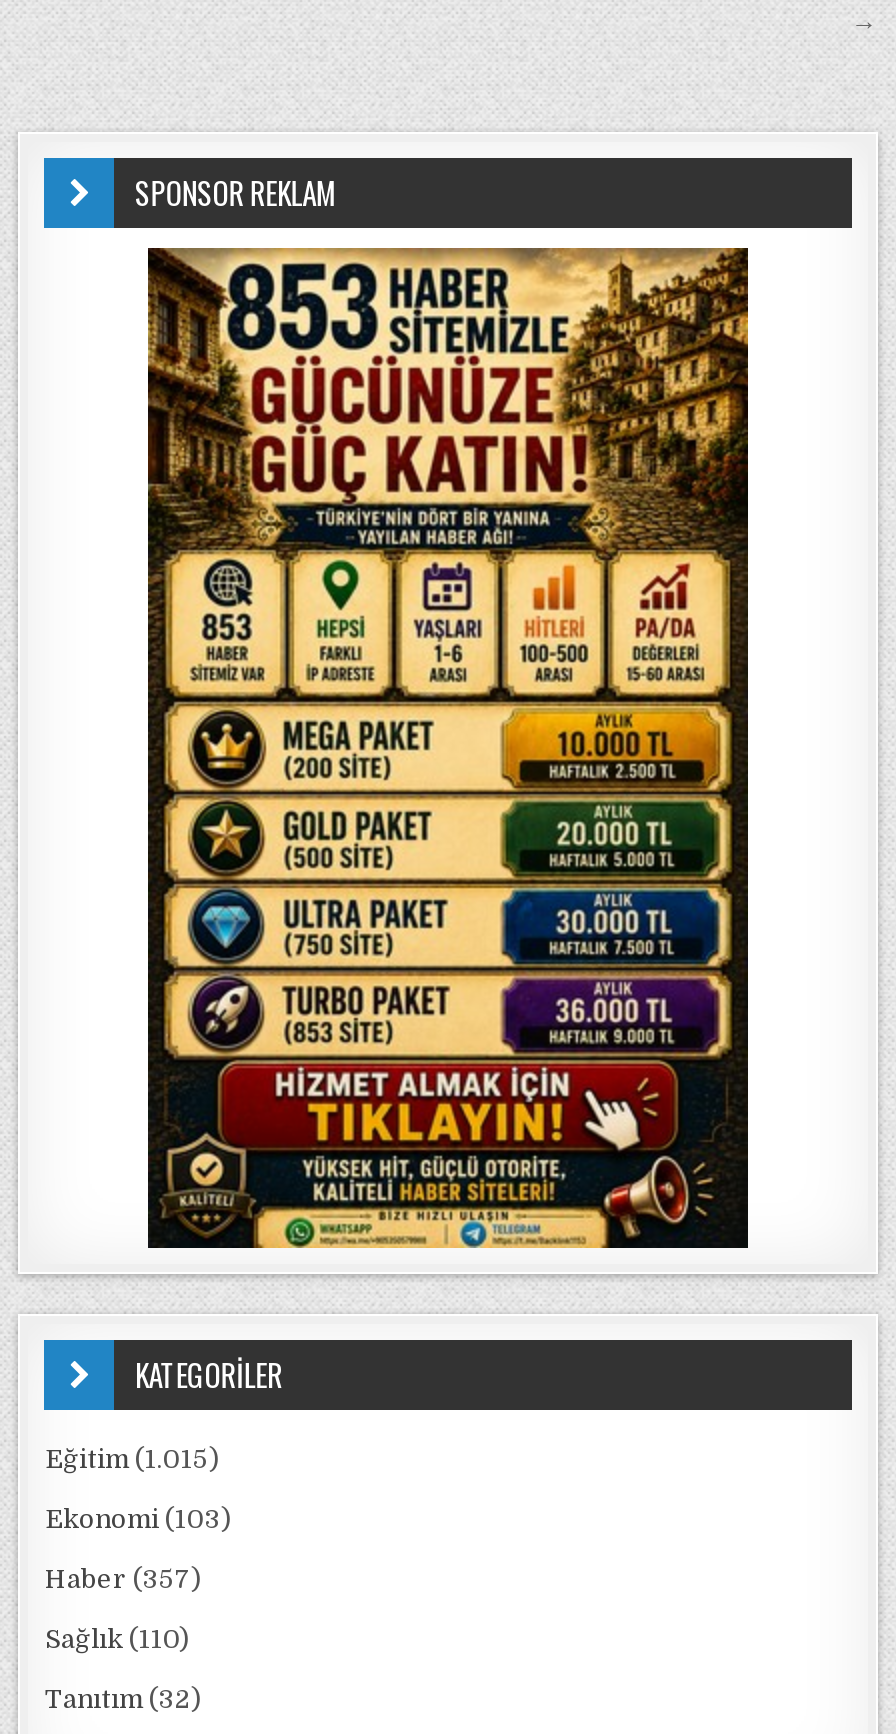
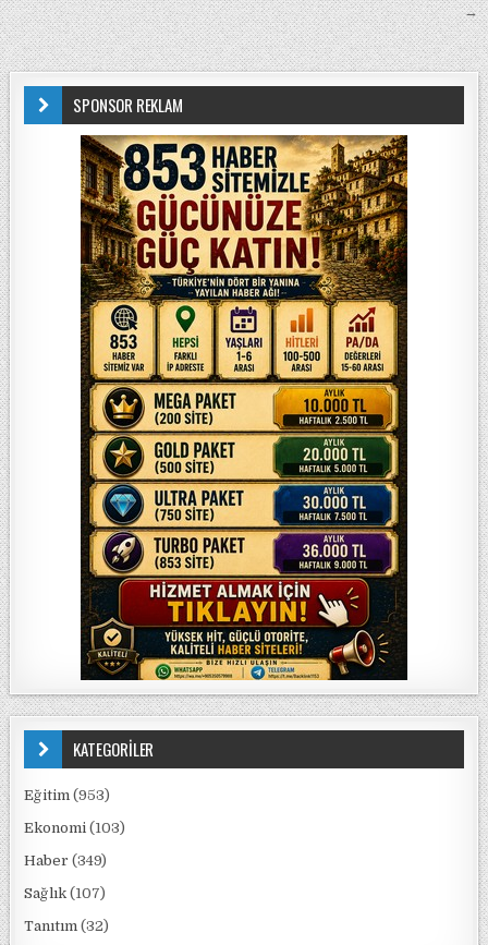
- Eğitim (1.015)
+ Eğitim (953)

- Haber (357)
+ Haber (349)

- Sağlık (110)
+ Sağlık (107)
